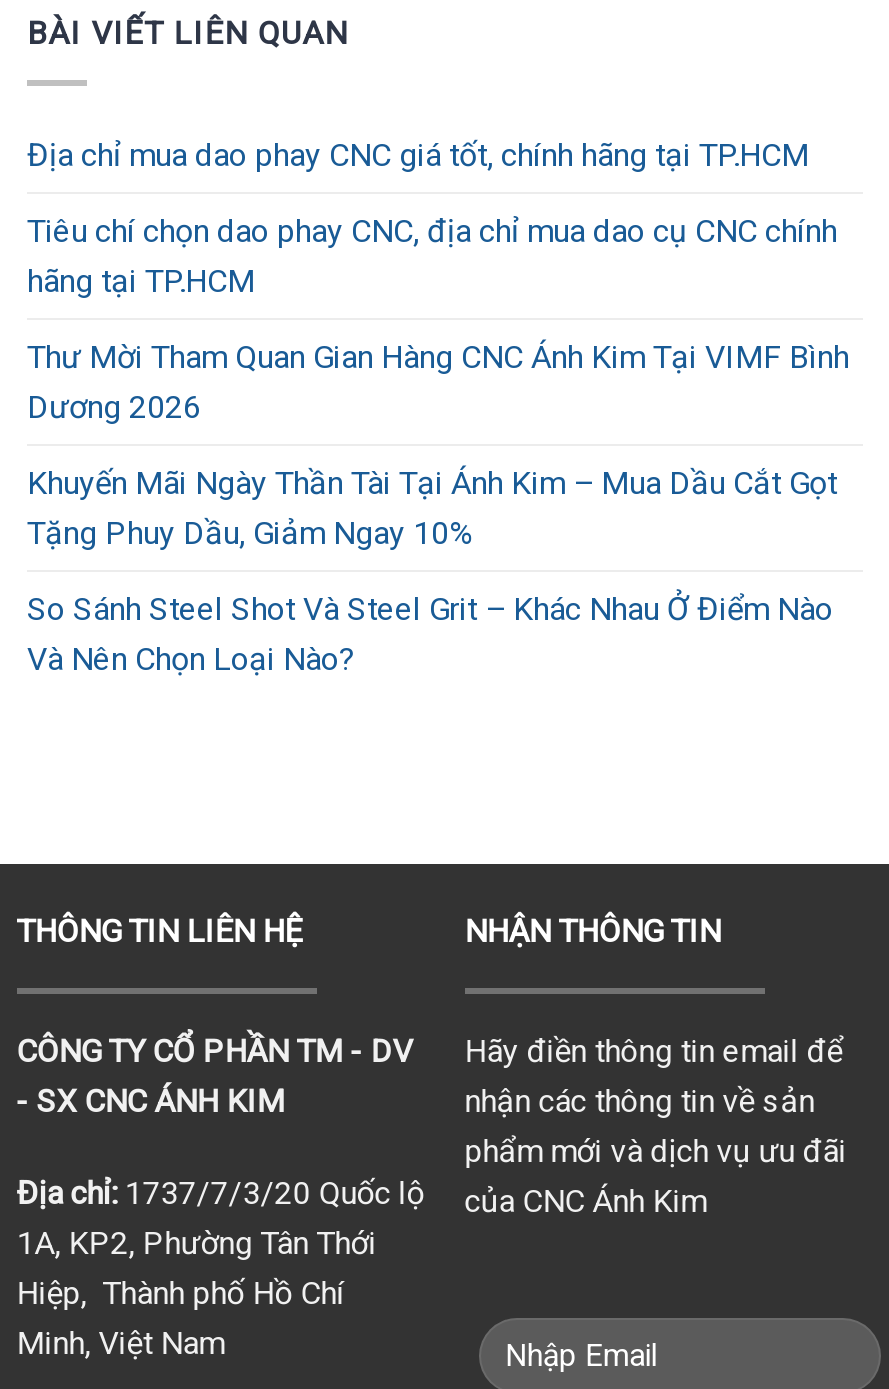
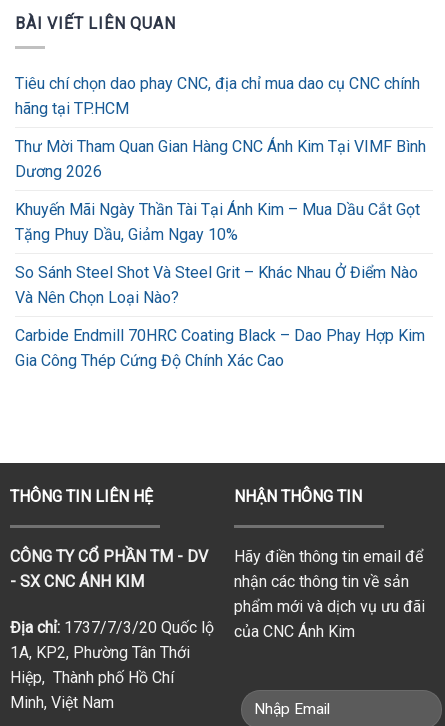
- Địa chỉ mua dao phay CNC giá tốt, chính hãng tại TP.HCM

moved up: Tiêu chí chọn dao phay CNC, địa chỉ mua dao cụ CNC chính | hãng tại TP.HCM | Thư Mời Tham Quan Gian Hàng CNC Ánh Kim Tại VIMF Bình | Dương 2026 | Khuyến Mãi Ngày Thần Tài Tại Ánh Kim – Mua Dầu Cắt Gọt | Tặng Phuy Dầu, Giảm Ngay 10% | So Sánh Steel Shot Và Steel Grit – Khác Nhau Ở Điểm Nào | Và Nên Chọn Loại Nào?

+ Carbide Endmill 70HRC Coating Black – Dao Phay Hợp Kim
+ Gia Công Thép Cứng Độ Chính Xác Cao
